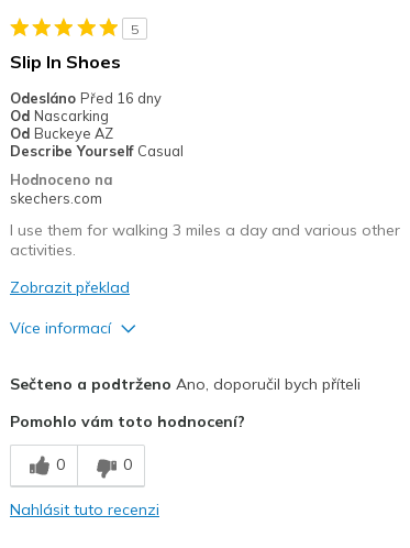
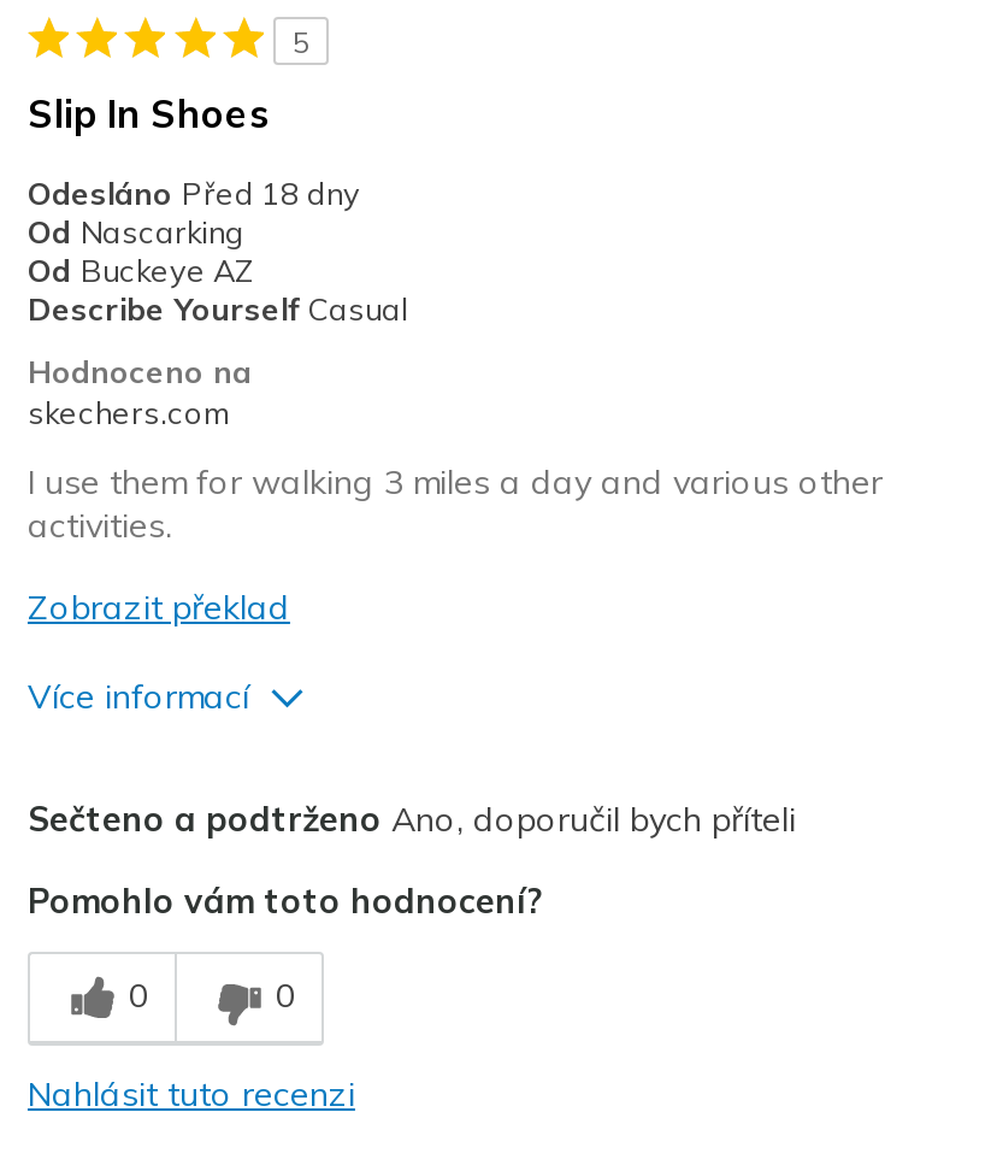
- Odesláno Před 16 dny
+ Odesláno Před 18 dny
